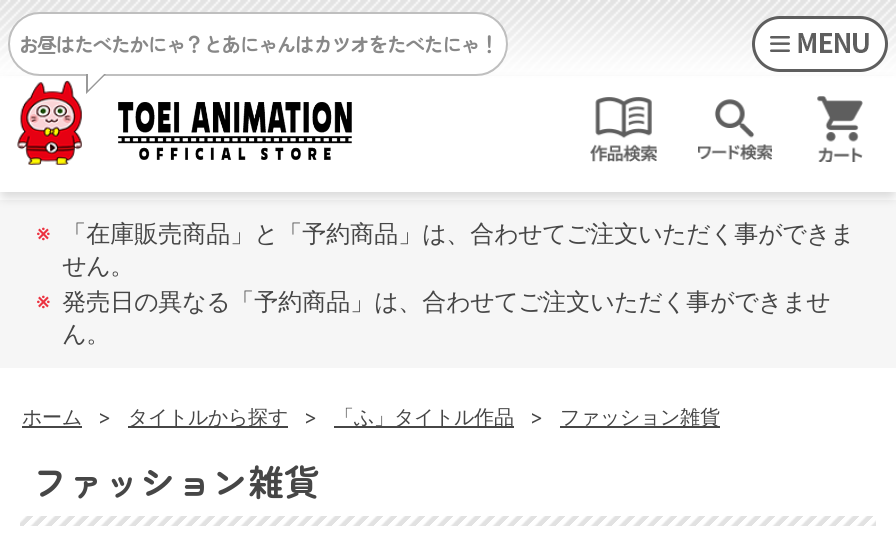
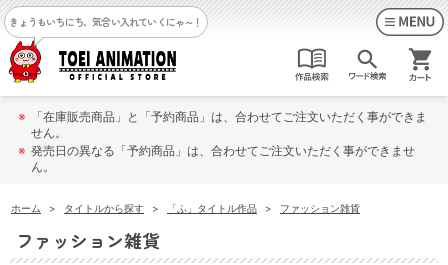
- お昼はたべたかにゃ？とあにゃんはカツオをたべたにゃ！
+ きょうもいちにち、気合い入れていくにゃ～！
